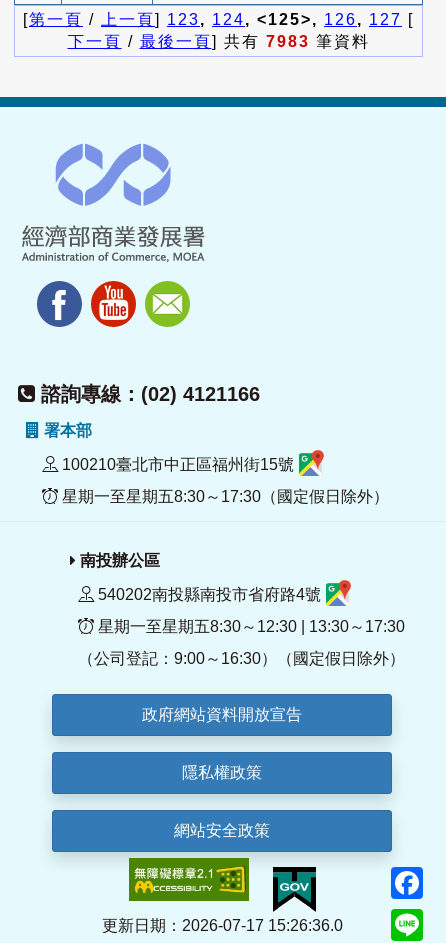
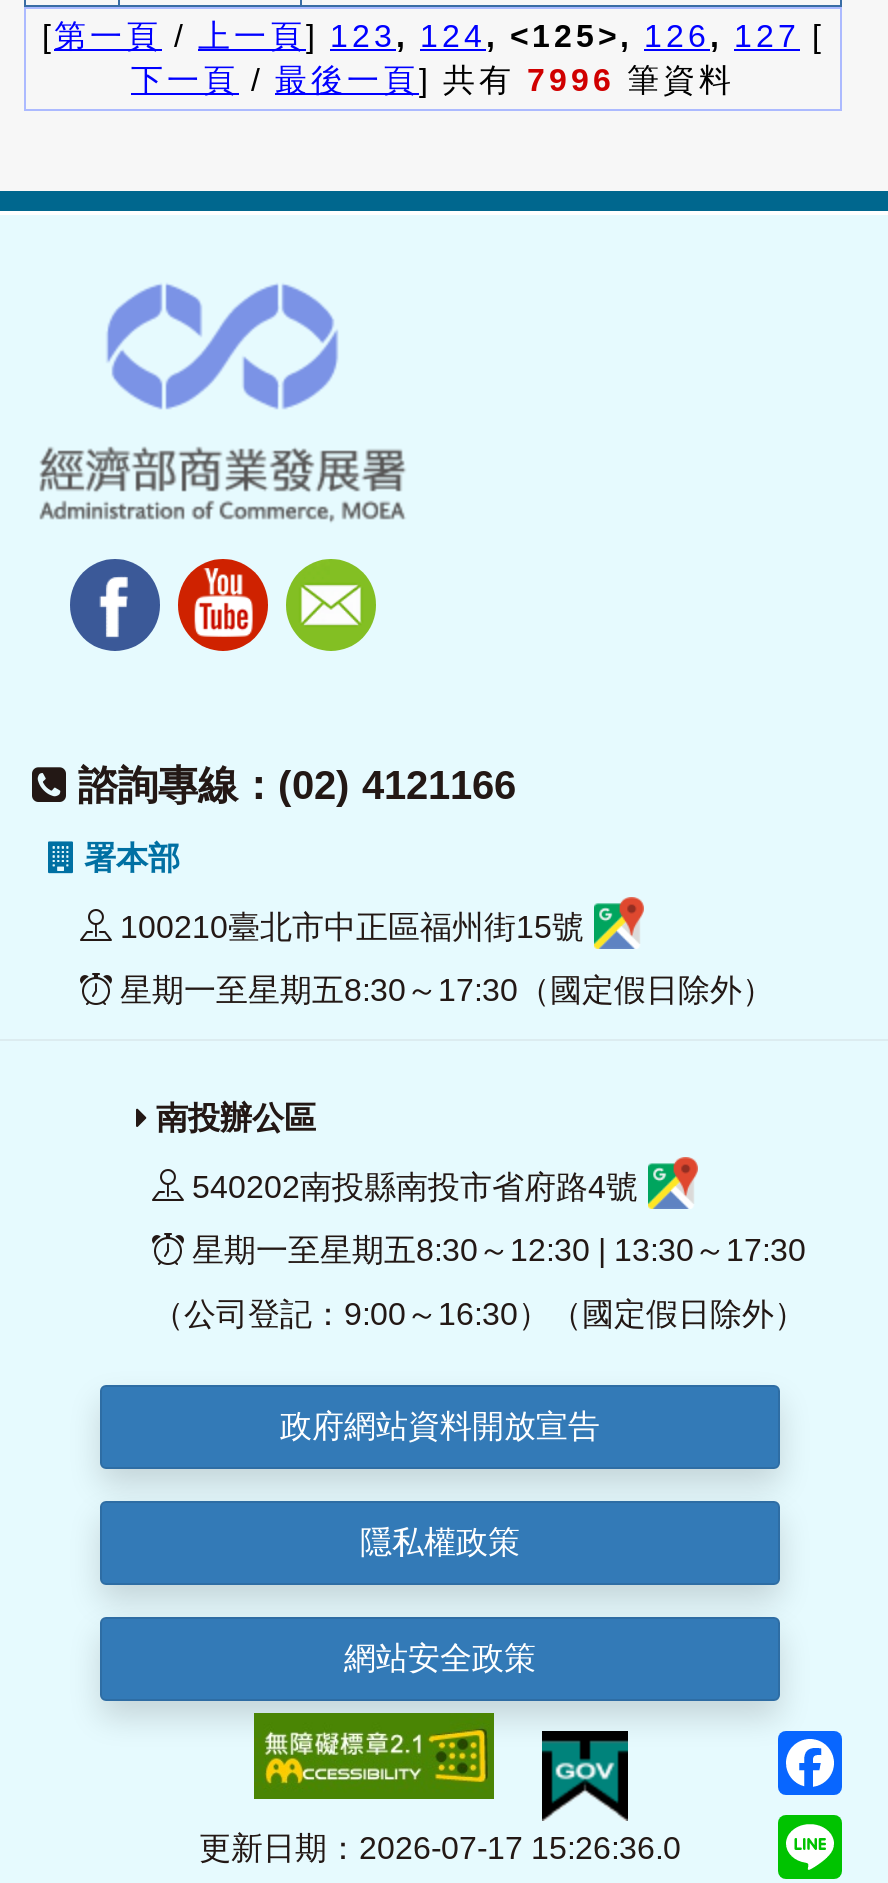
- 下一頁/最後一頁] 共有7983筆資料
+ 下一頁/最後一頁] 共有7996筆資料
